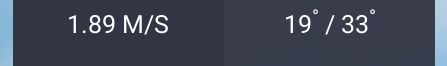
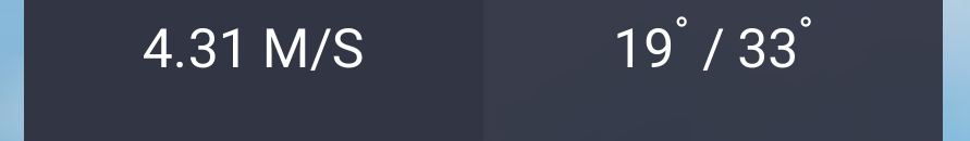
- 1.89 M/S
+ 4.31 M/S
